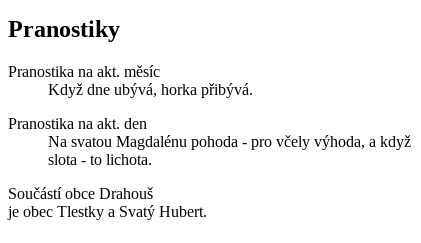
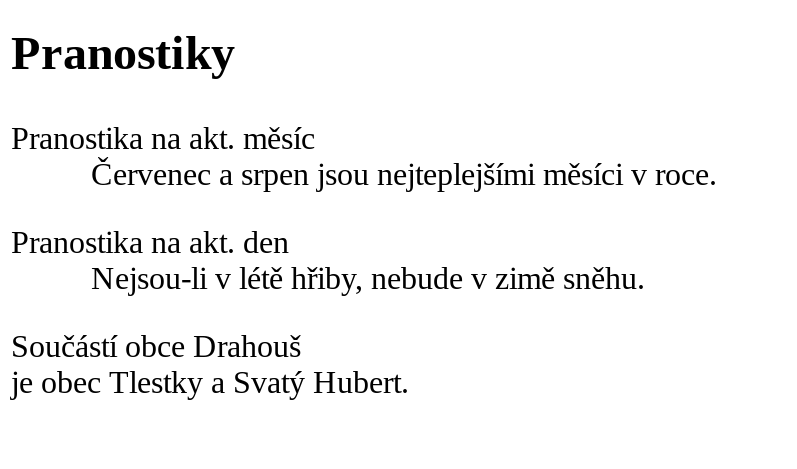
- Když dne ubývá, horka přibývá.
+ Červenec a srpen jsou nejteplejšími měsíci v roce.

- Na svatou Magdalénu pohoda - pro včely výhoda, a když
- slota - to lichota.
+ Nejsou-li v létě hřiby, nebude v zimě sněhu.
